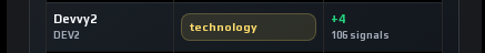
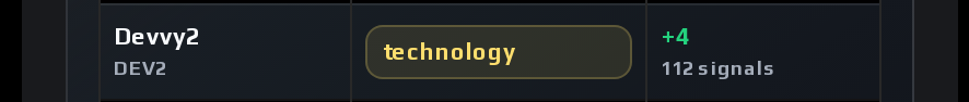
- 106 signals
+ 112 signals
